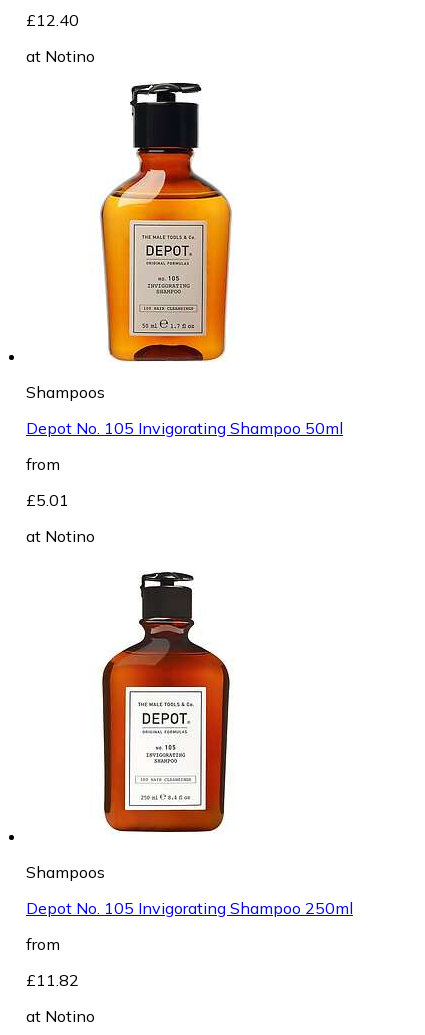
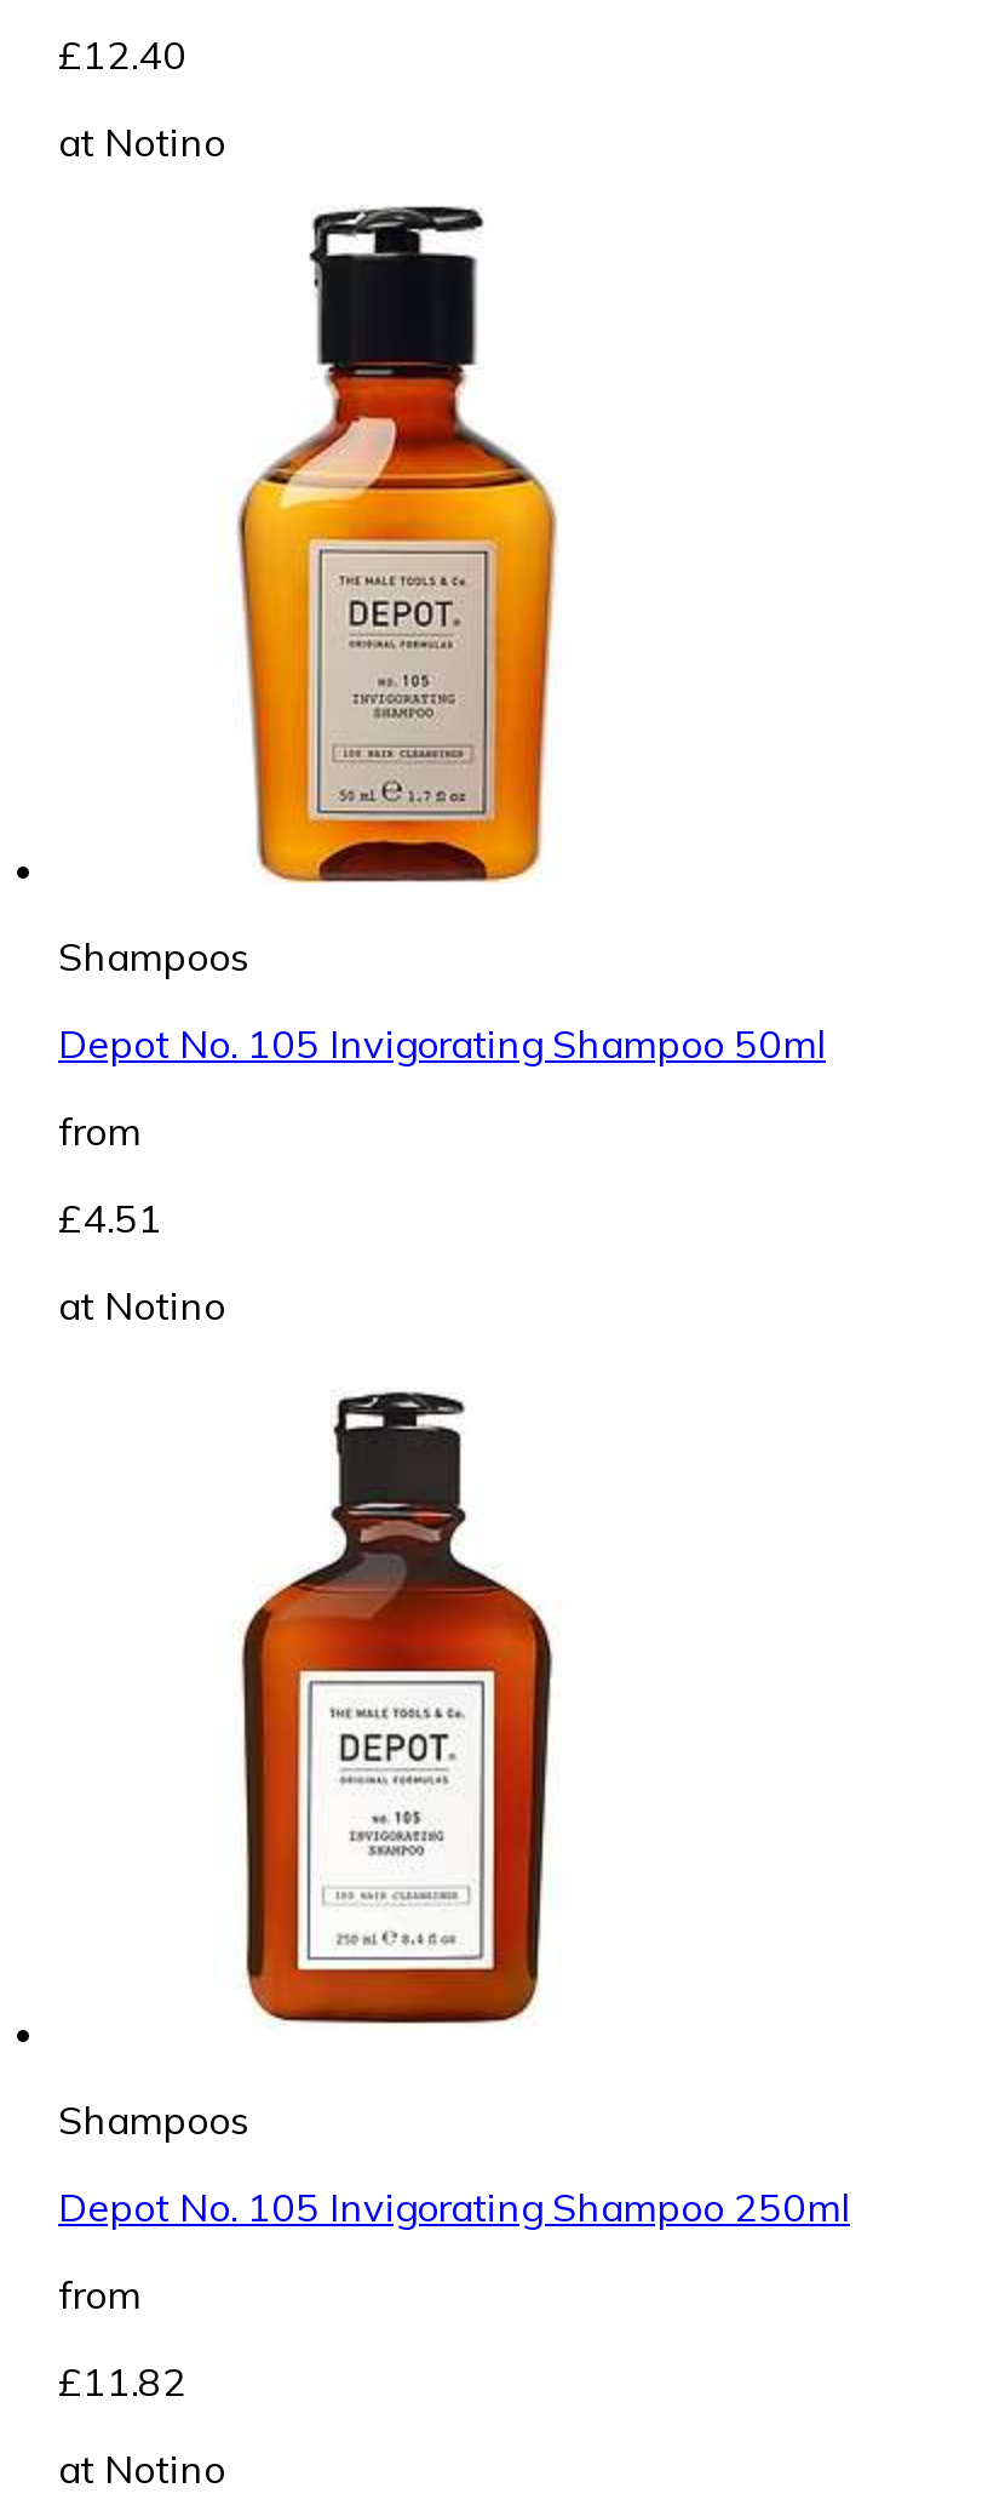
- £5.01
+ £4.51
